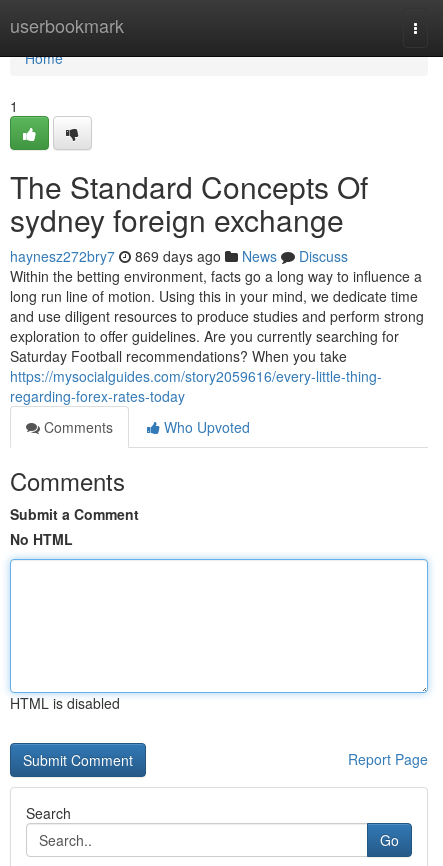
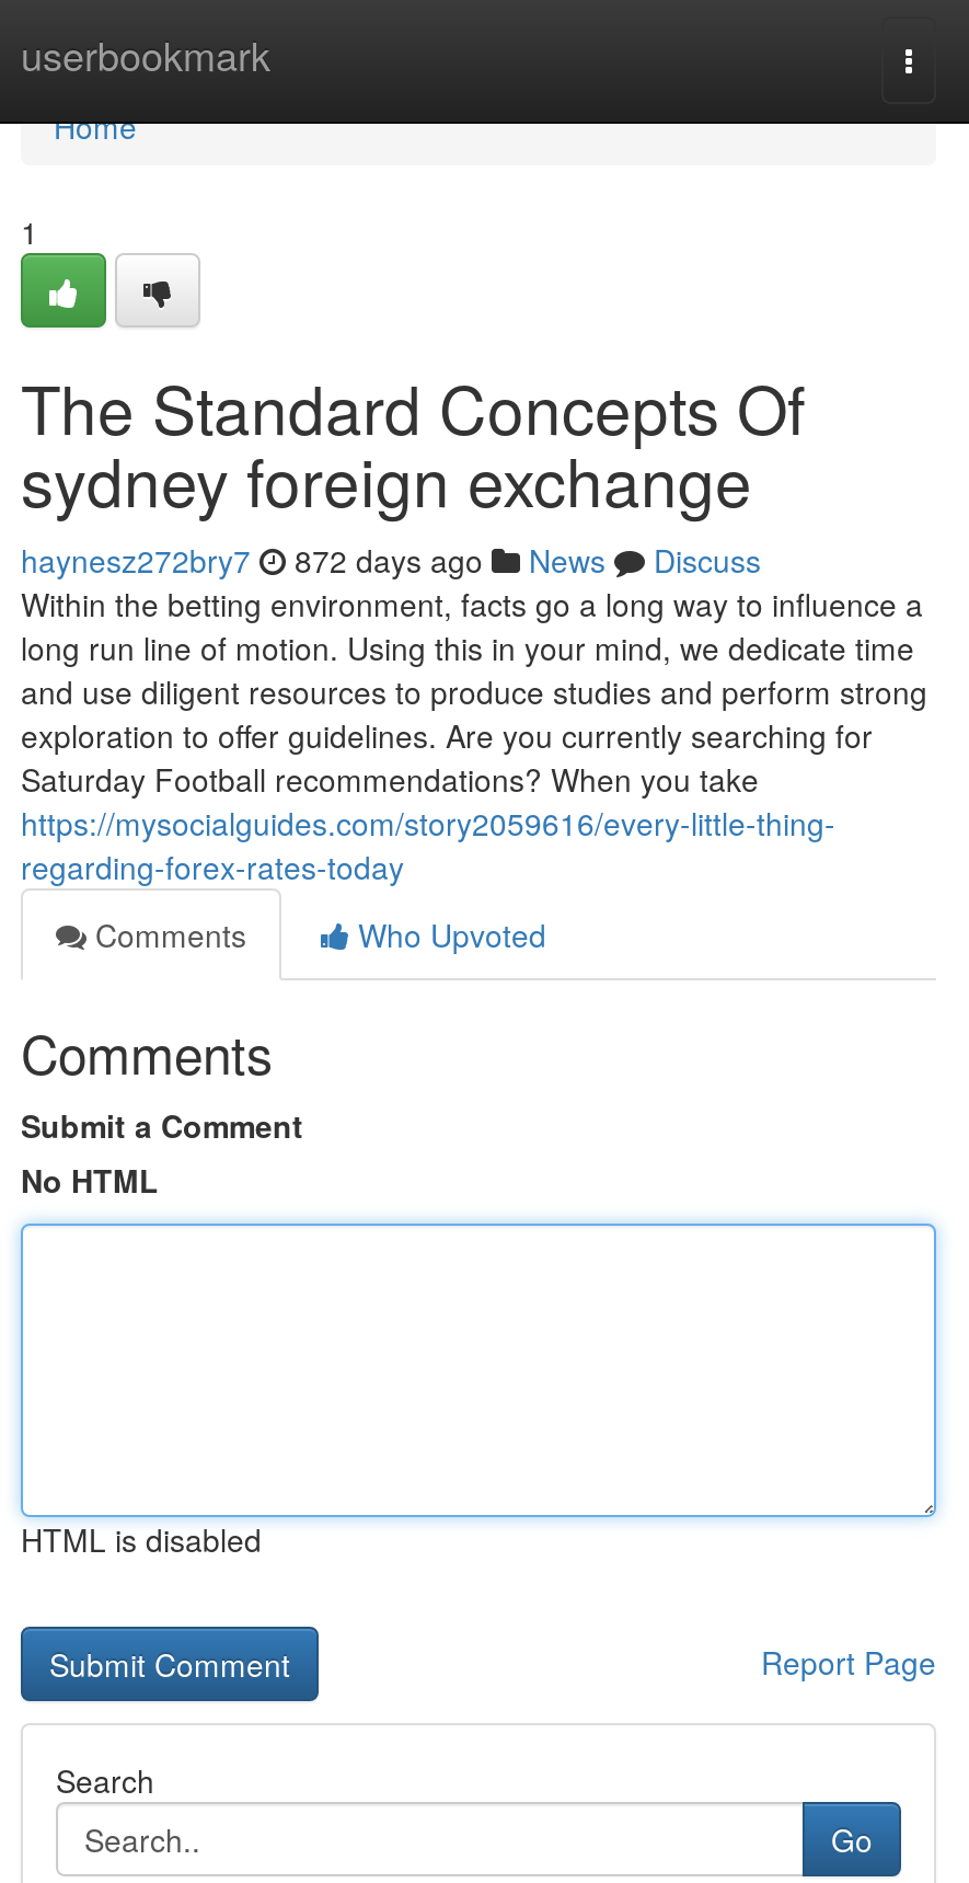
- haynesz272bry7 869 days ago News Discuss
+ haynesz272bry7 872 days ago News Discuss
